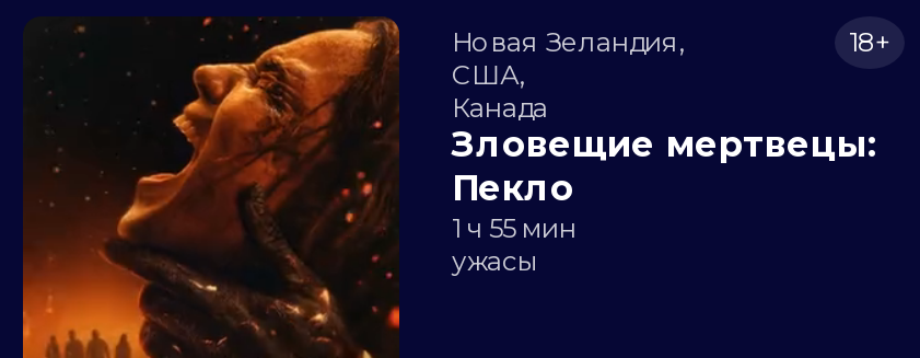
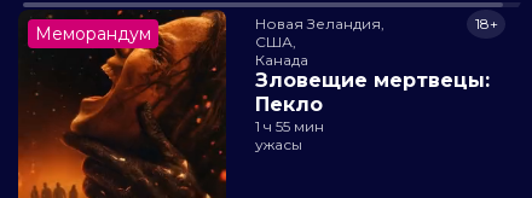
+ Меморандум
